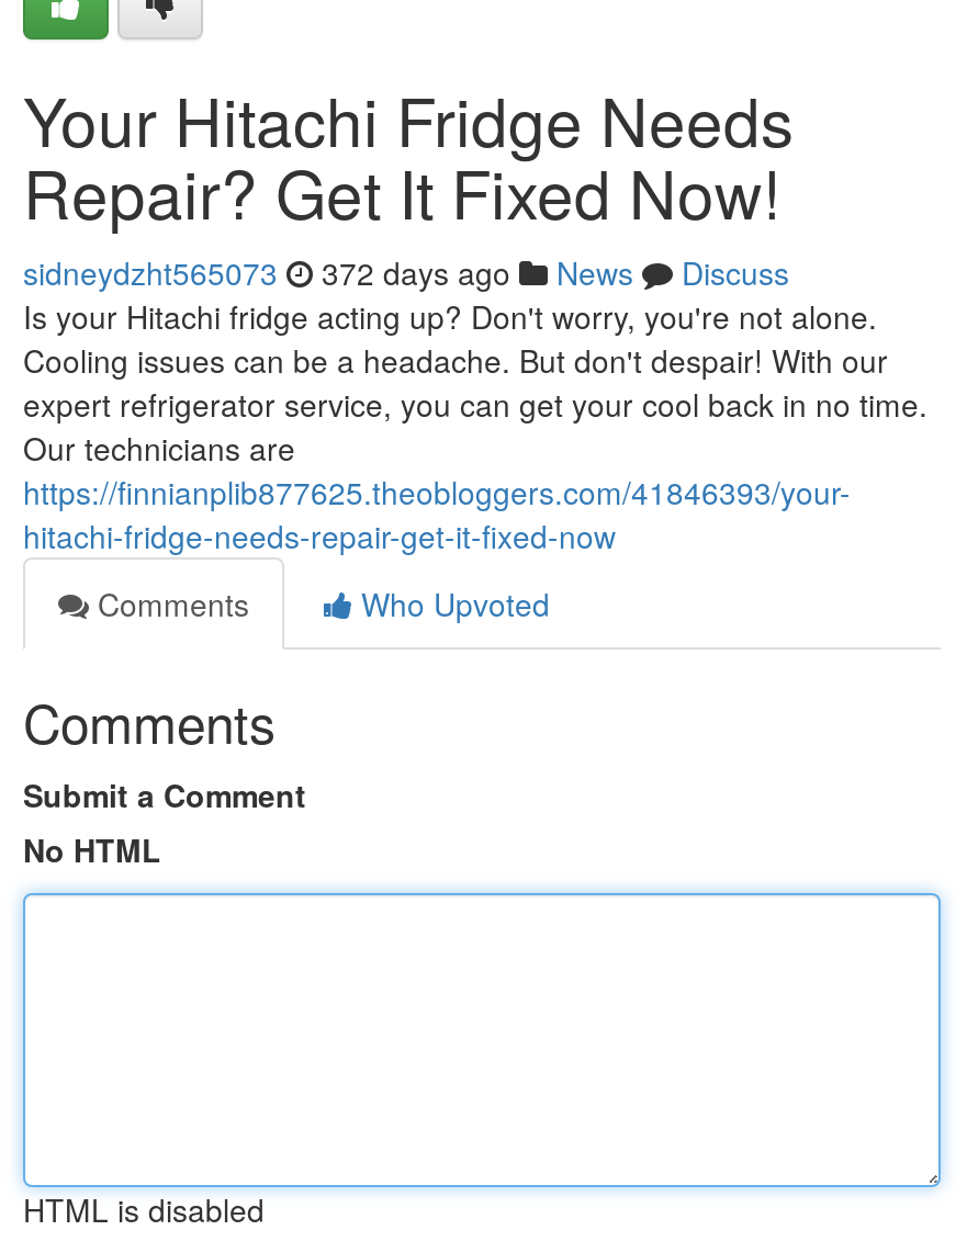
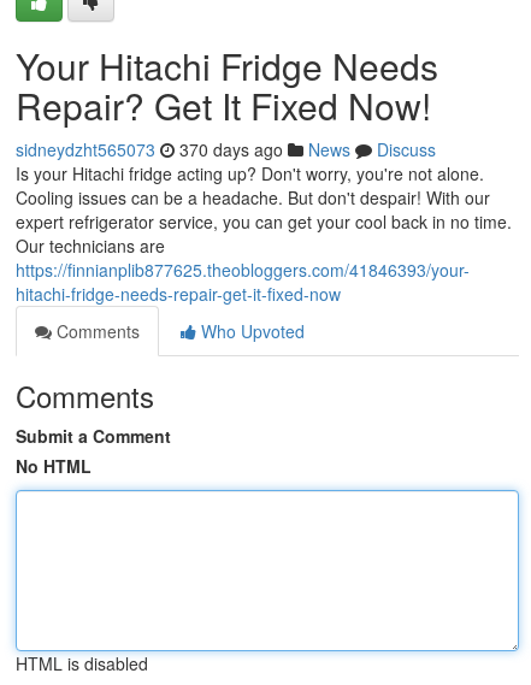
- sidneydzht565073 372 days ago News Discuss
+ sidneydzht565073 370 days ago News Discuss
